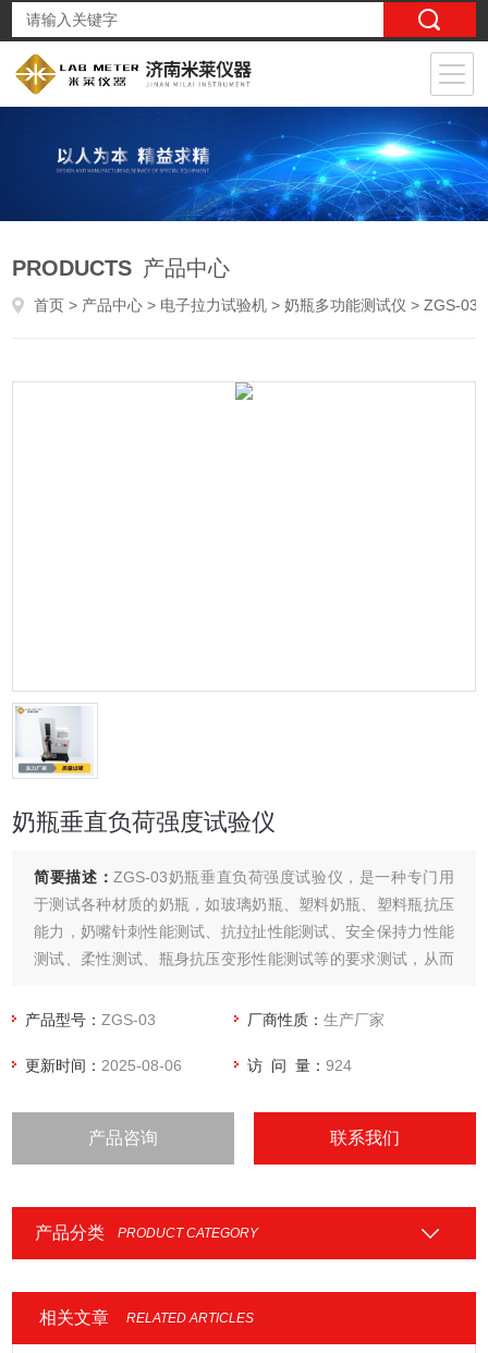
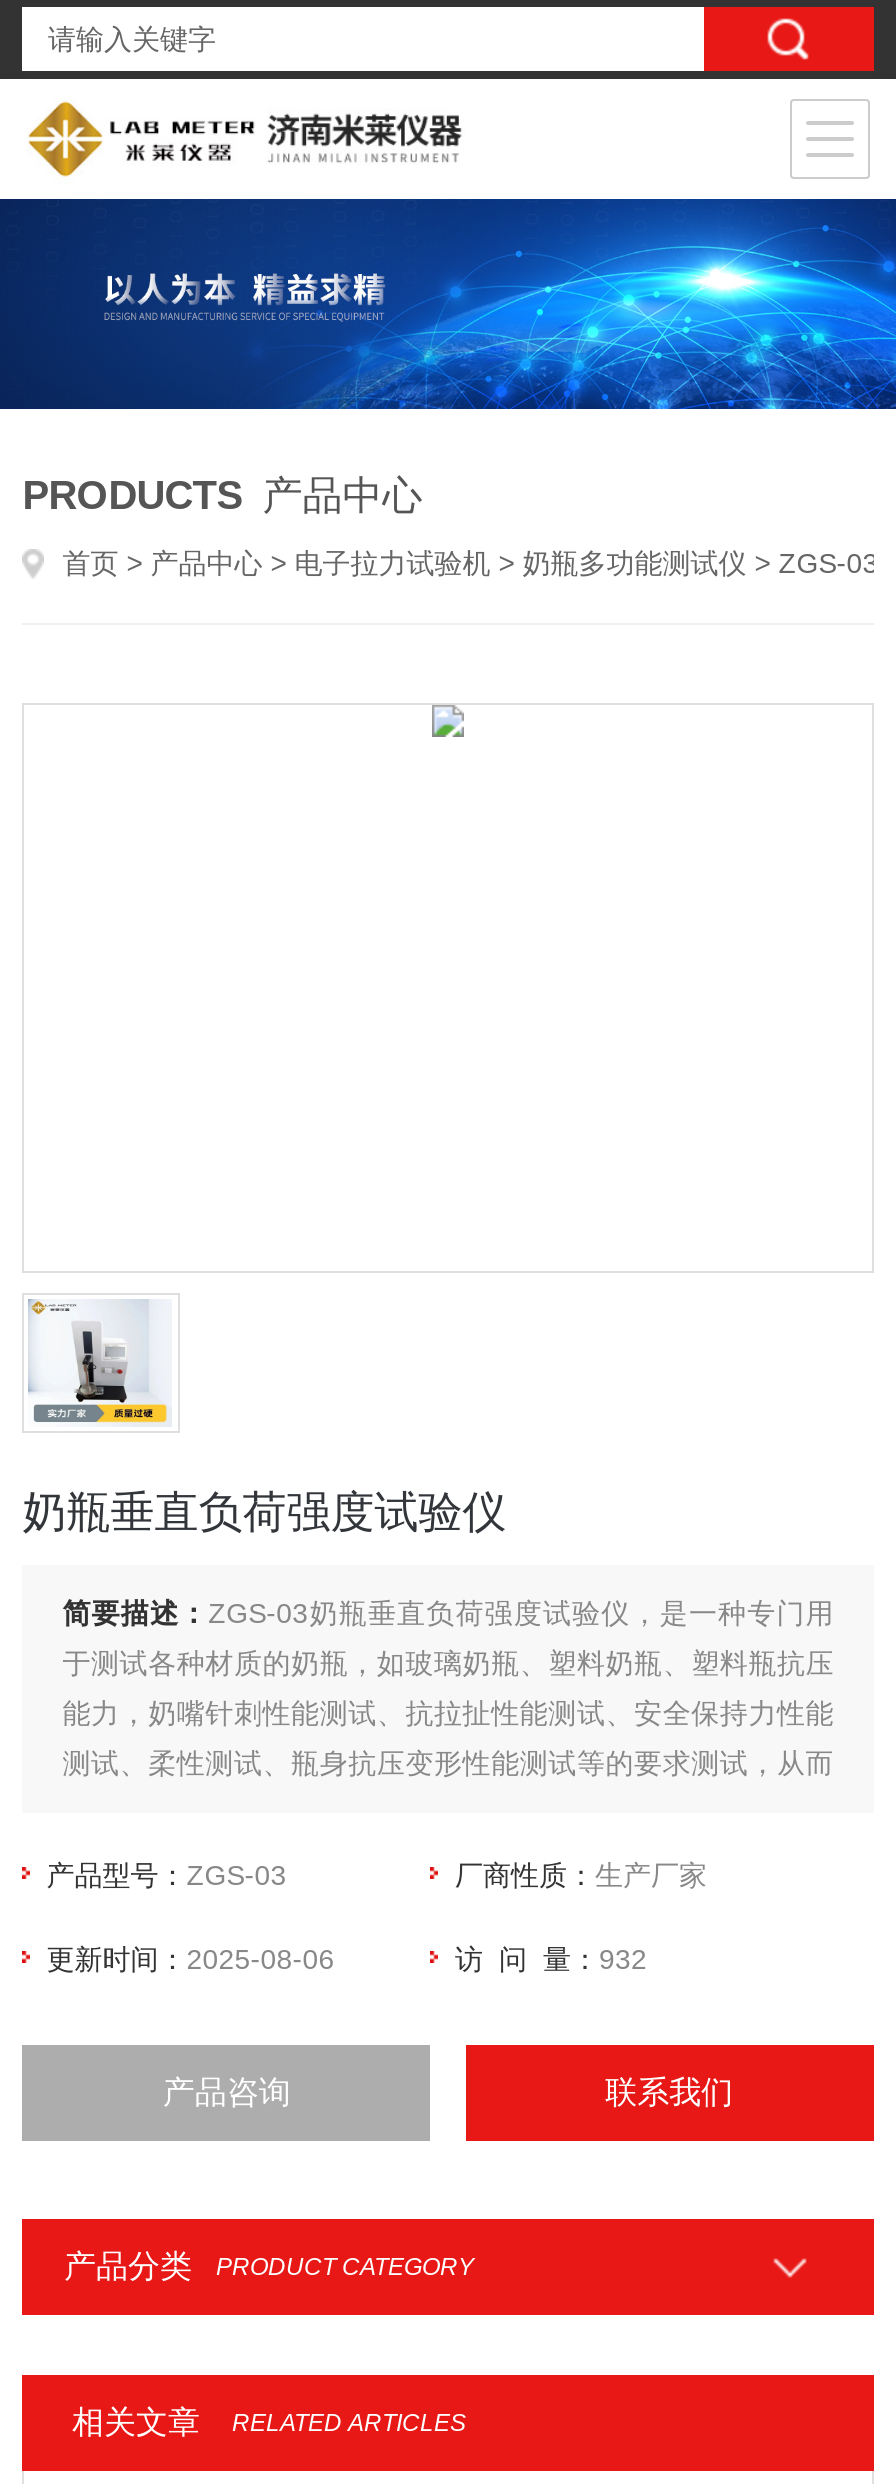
- 访 问 量：924
+ 访 问 量：932
